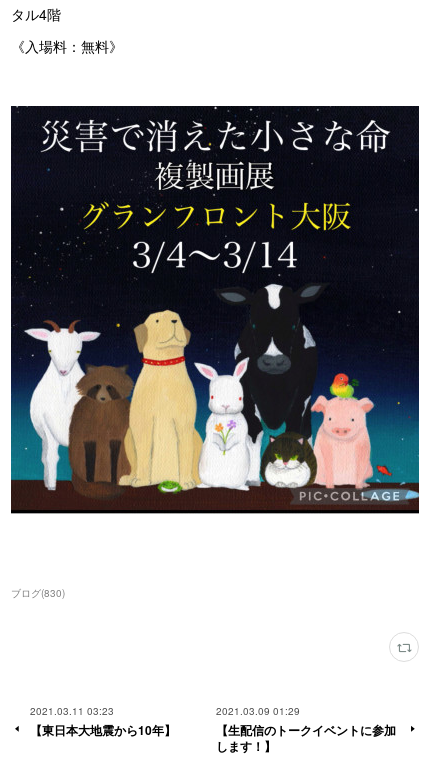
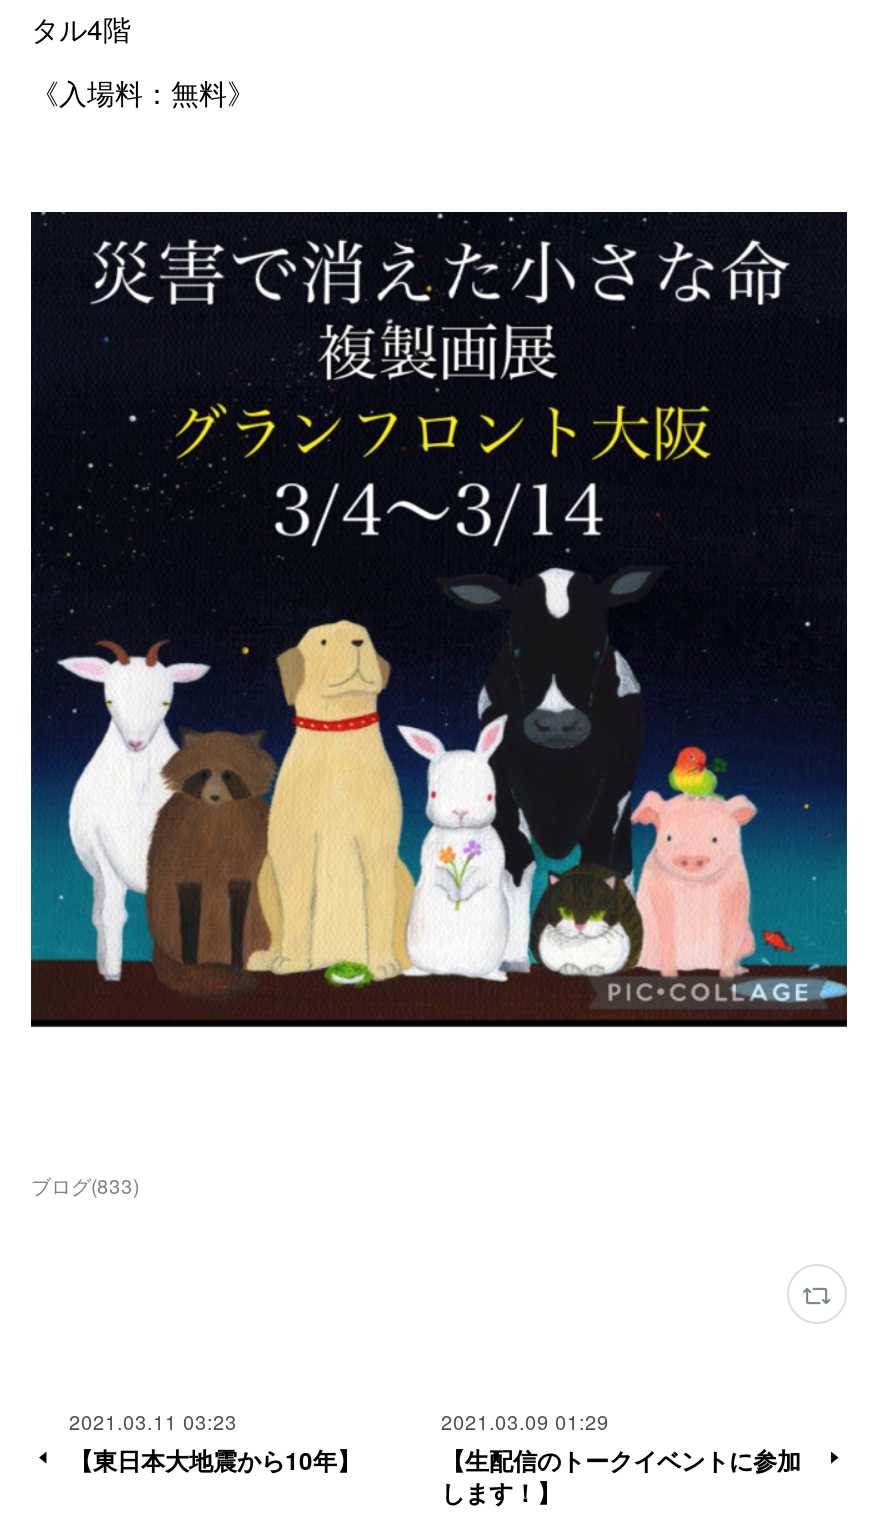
- ブログ(830)
+ ブログ(833)
